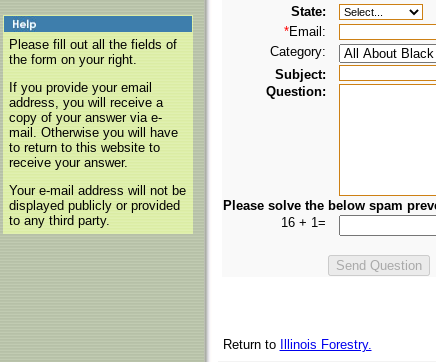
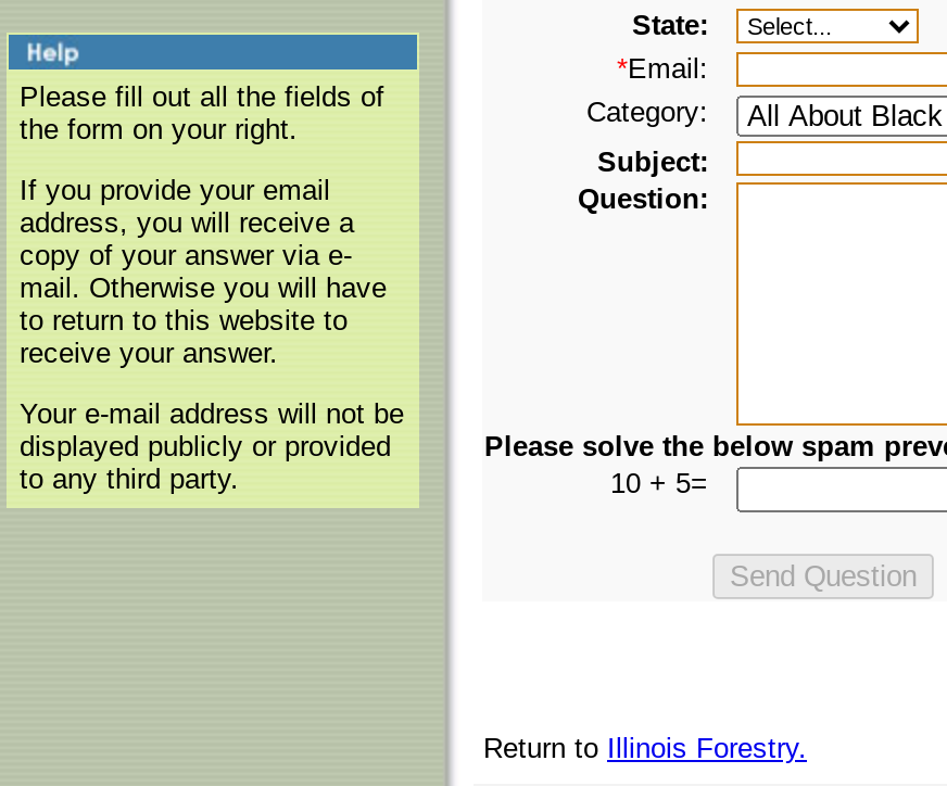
- 16 + 1=
+ 10 + 5=
